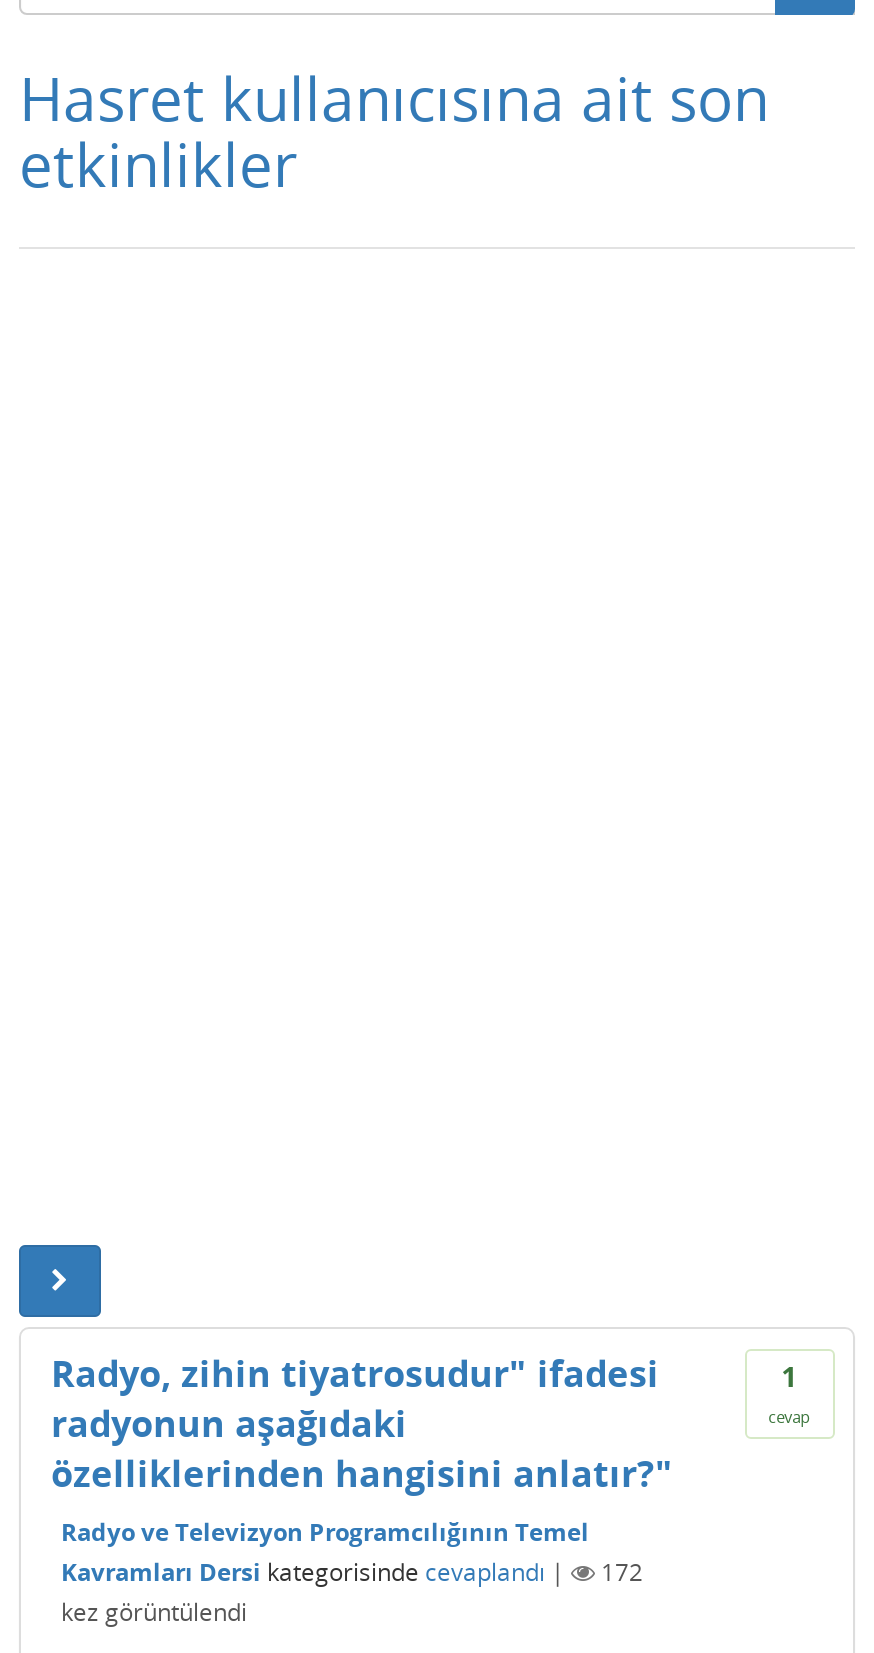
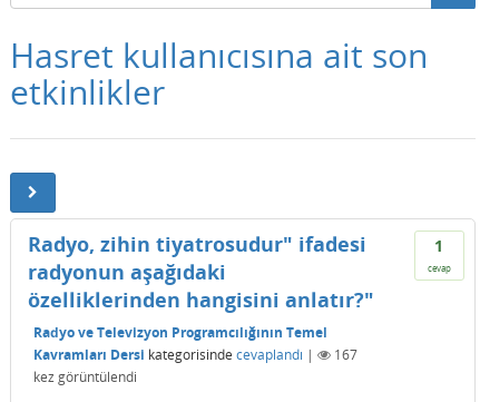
- 172
+ 167
